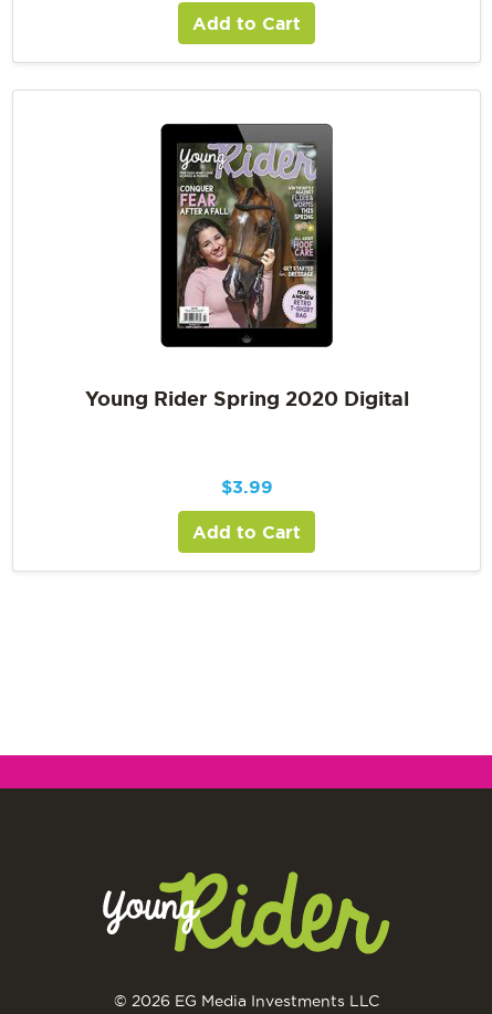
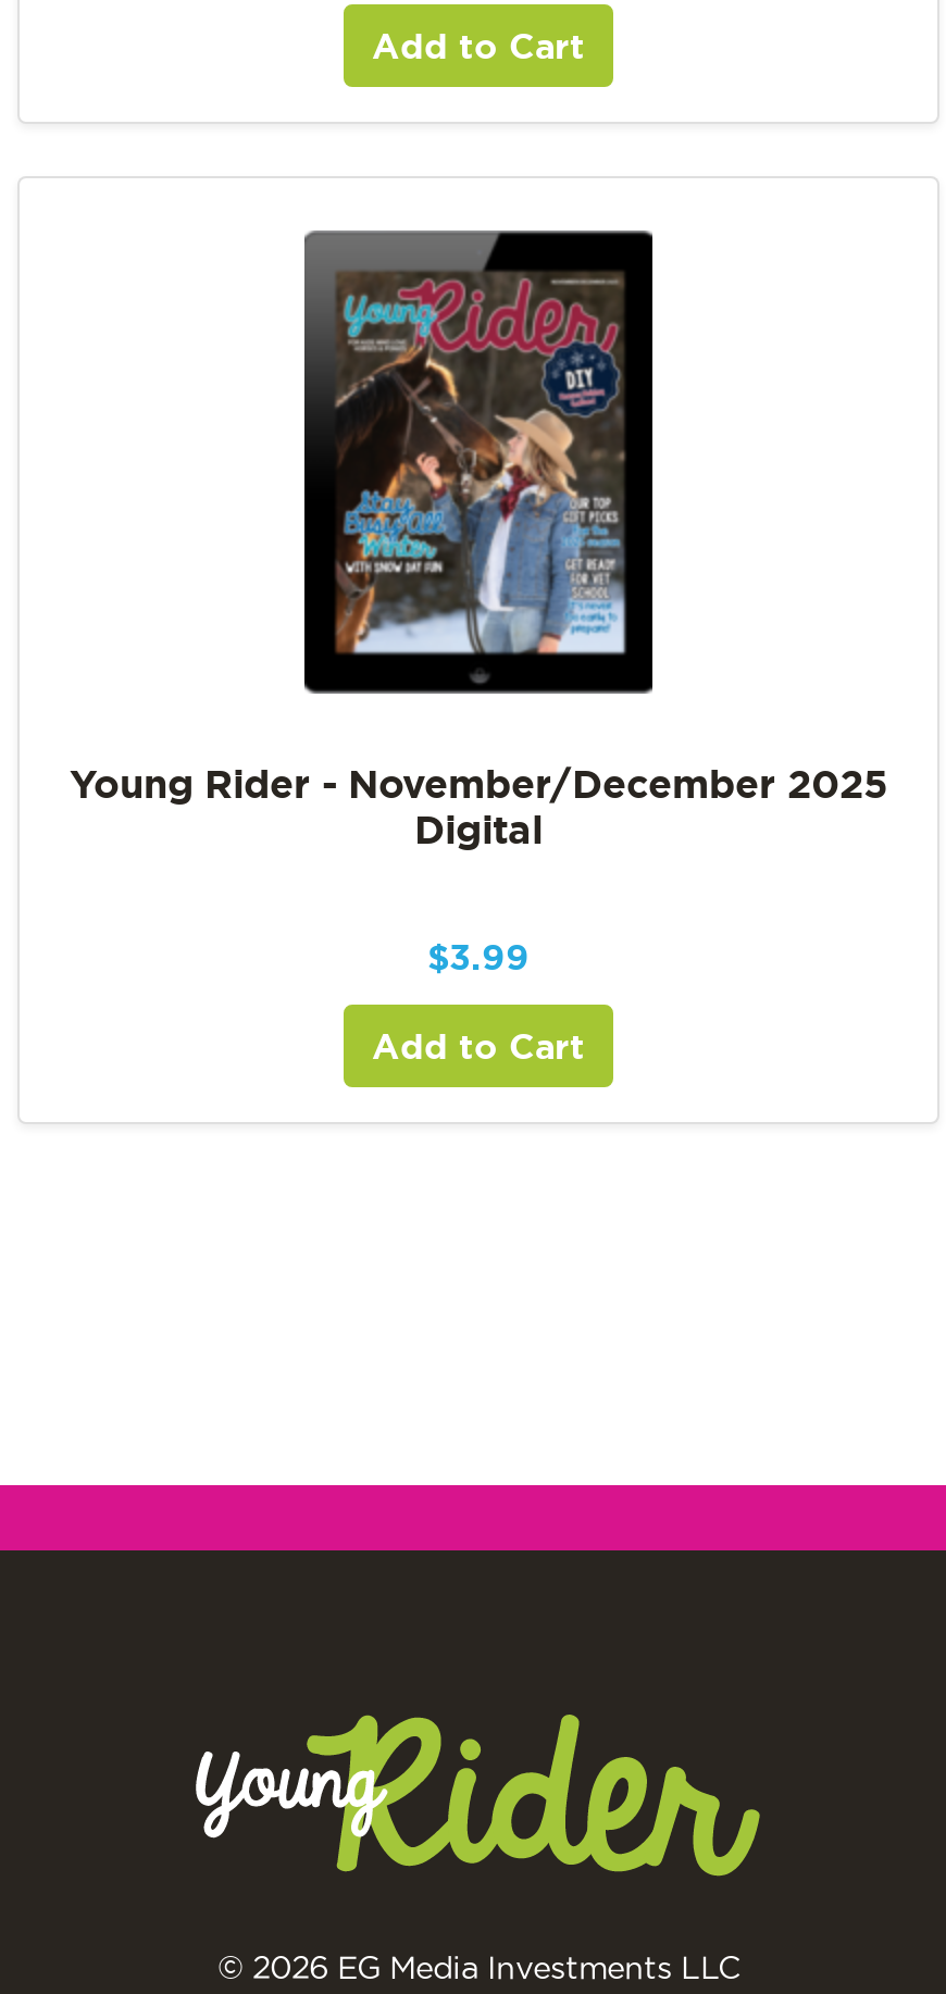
- [image]
- Young Rider Spring 2020 Digital
+ [image]
+ Young Rider - November/December 2025
+ Digital
